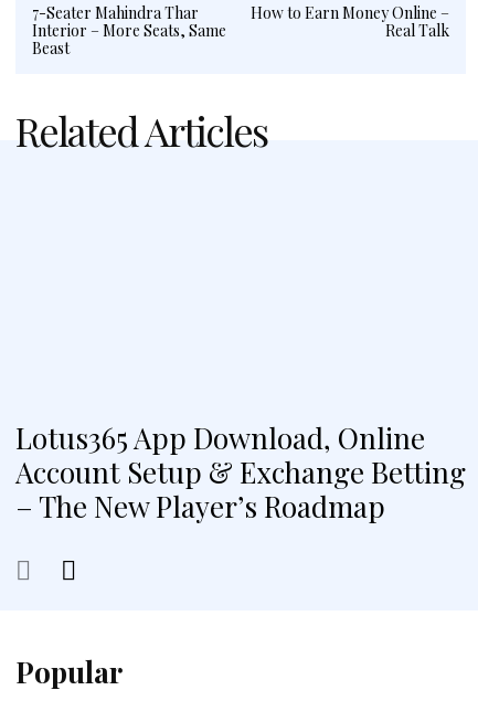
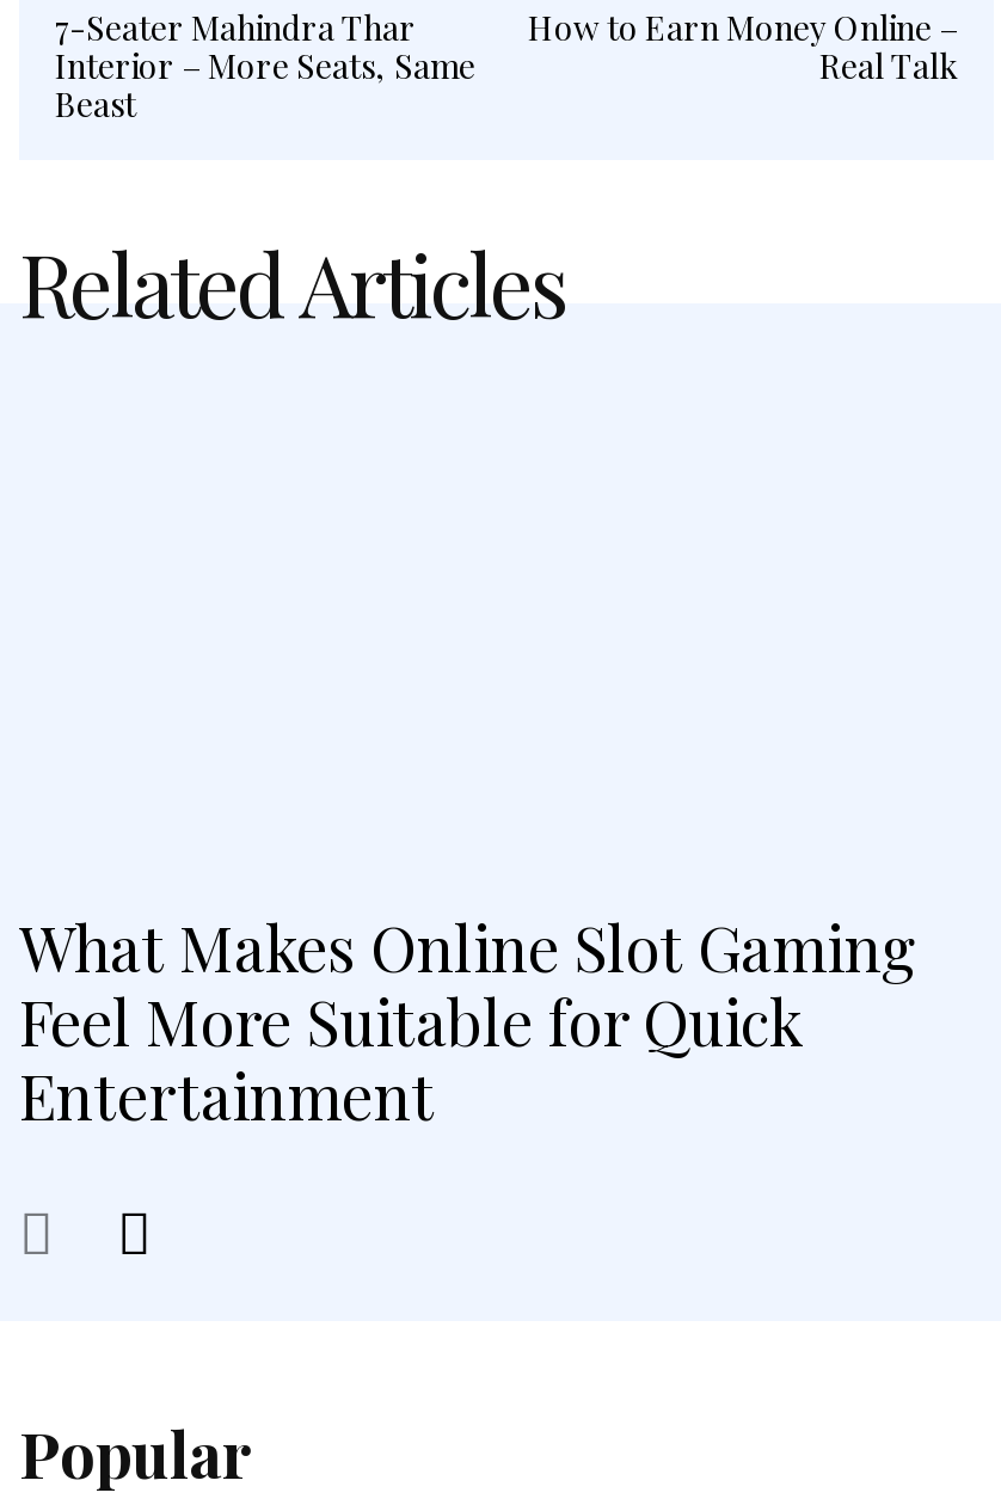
- Lotus365 App Download, Online
- Account Setup & Exchange Betting
- – The New Player’s Roadmap
+ What Makes Online Slot Gaming
+ Feel More Suitable for Quick
+ Entertainment
